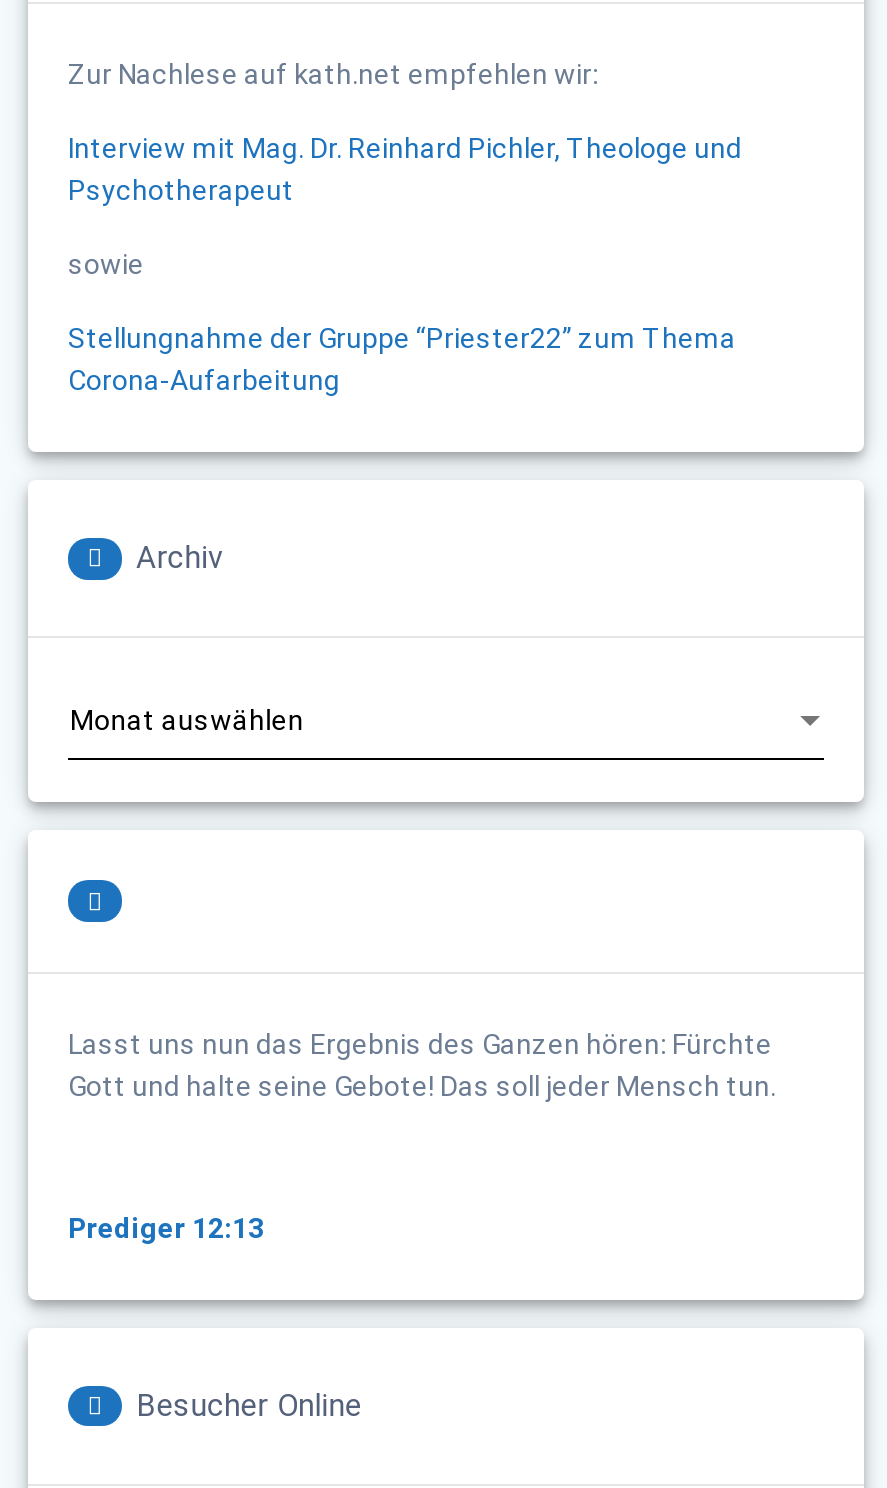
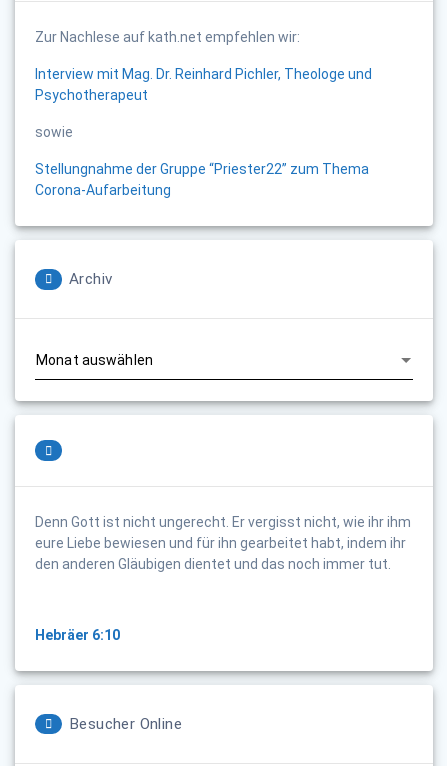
- Lasst uns nun das Ergebnis des Ganzen hören: Fürchte
- Gott und halte seine Gebote! Das soll jeder Mensch tun.
+ Denn Gott ist nicht ungerecht. Er vergisst nicht, wie ihr ihm
+ eure Liebe bewiesen und für ihn gearbeitet habt, indem ihr
+ den anderen Gläubigen dientet und das noch immer tut.

- Prediger 12:13
+ Hebräer 6:10
